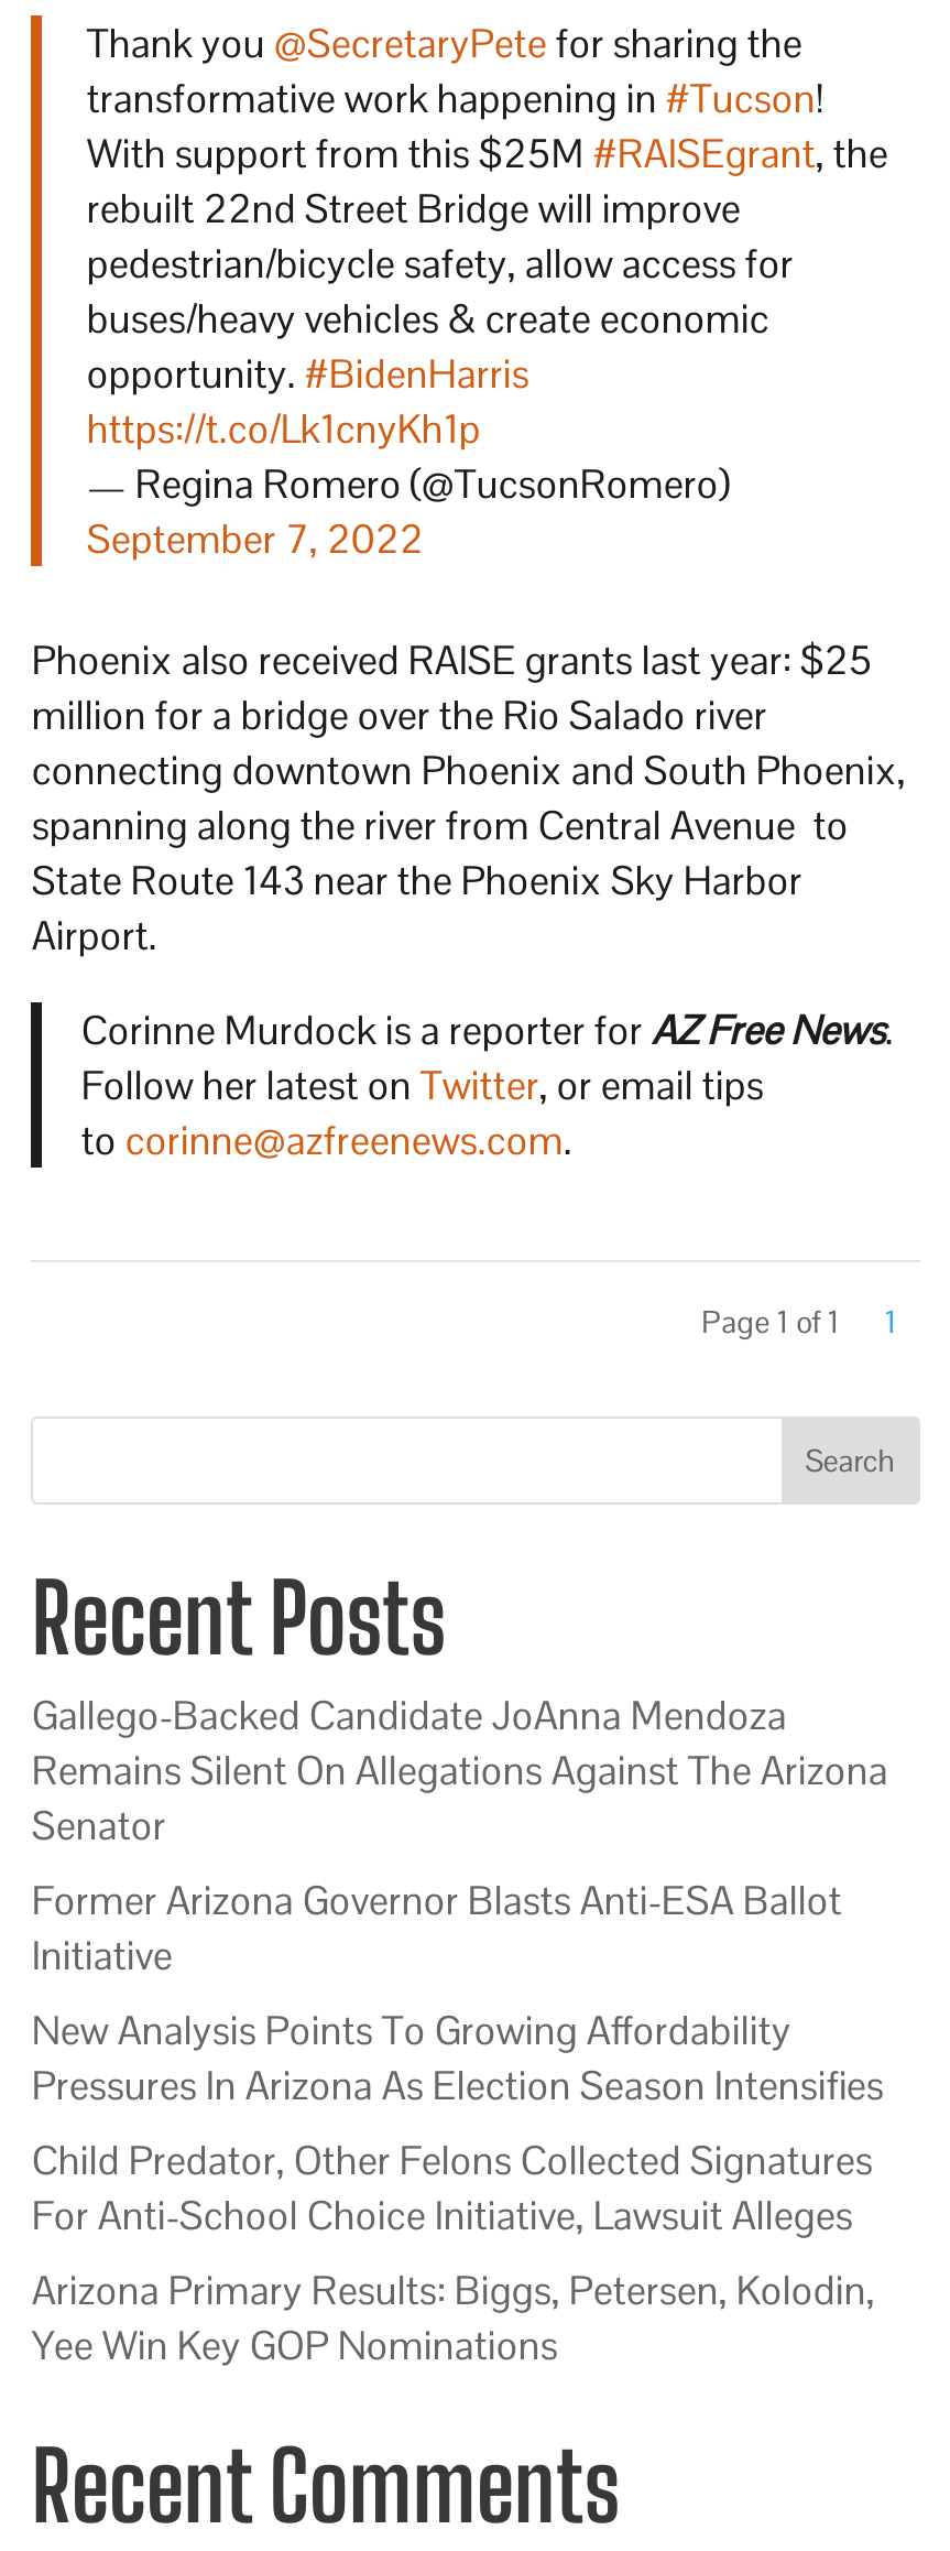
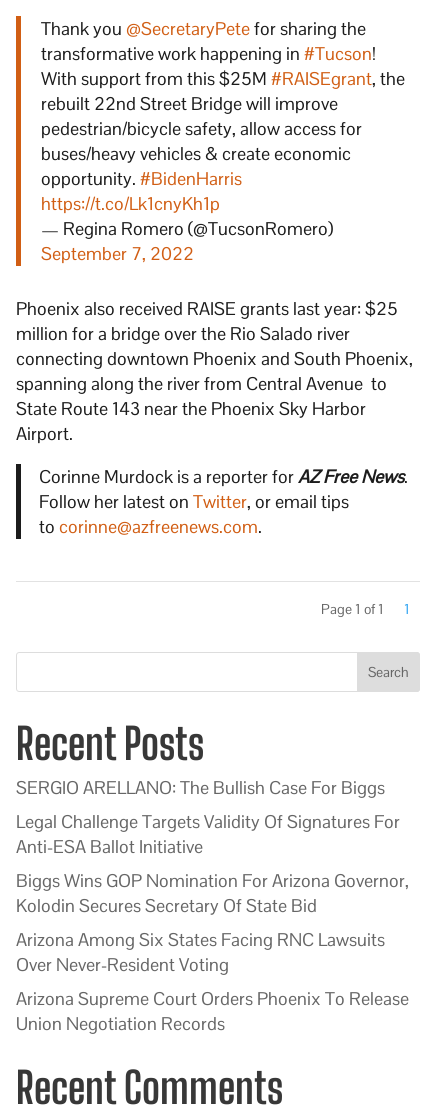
- Gallego-Backed Candidate JoAnna Mendoza
- Remains Silent On Allegations Against The Arizona
- Senator
+ SERGIO ARELLANO: The Bullish Case For Biggs

- Former Arizona Governor Blasts Anti-ESA Ballot
- Initiative
+ Legal Challenge Targets Validity Of Signatures For
+ Anti-ESA Ballot Initiative

- New Analysis Points To Growing Affordability
- Pressures In Arizona As Election Season Intensifies
+ Biggs Wins GOP Nomination For Arizona Governor,
+ Kolodin Secures Secretary Of State Bid

- Child Predator, Other Felons Collected Signatures
- For Anti-School Choice Initiative, Lawsuit Alleges
+ Arizona Among Six States Facing RNC Lawsuits
+ Over Never-Resident Voting

- Arizona Primary Results: Biggs, Petersen, Kolodin,
- Yee Win Key GOP Nominations
+ Arizona Supreme Court Orders Phoenix To Release
+ Union Negotiation Records
